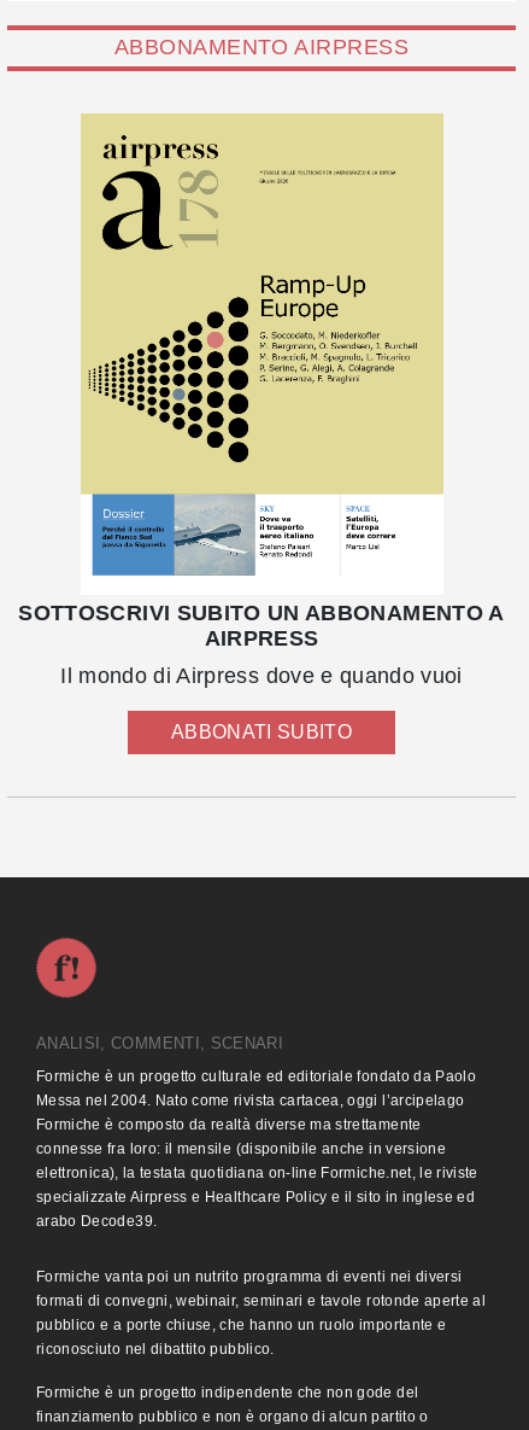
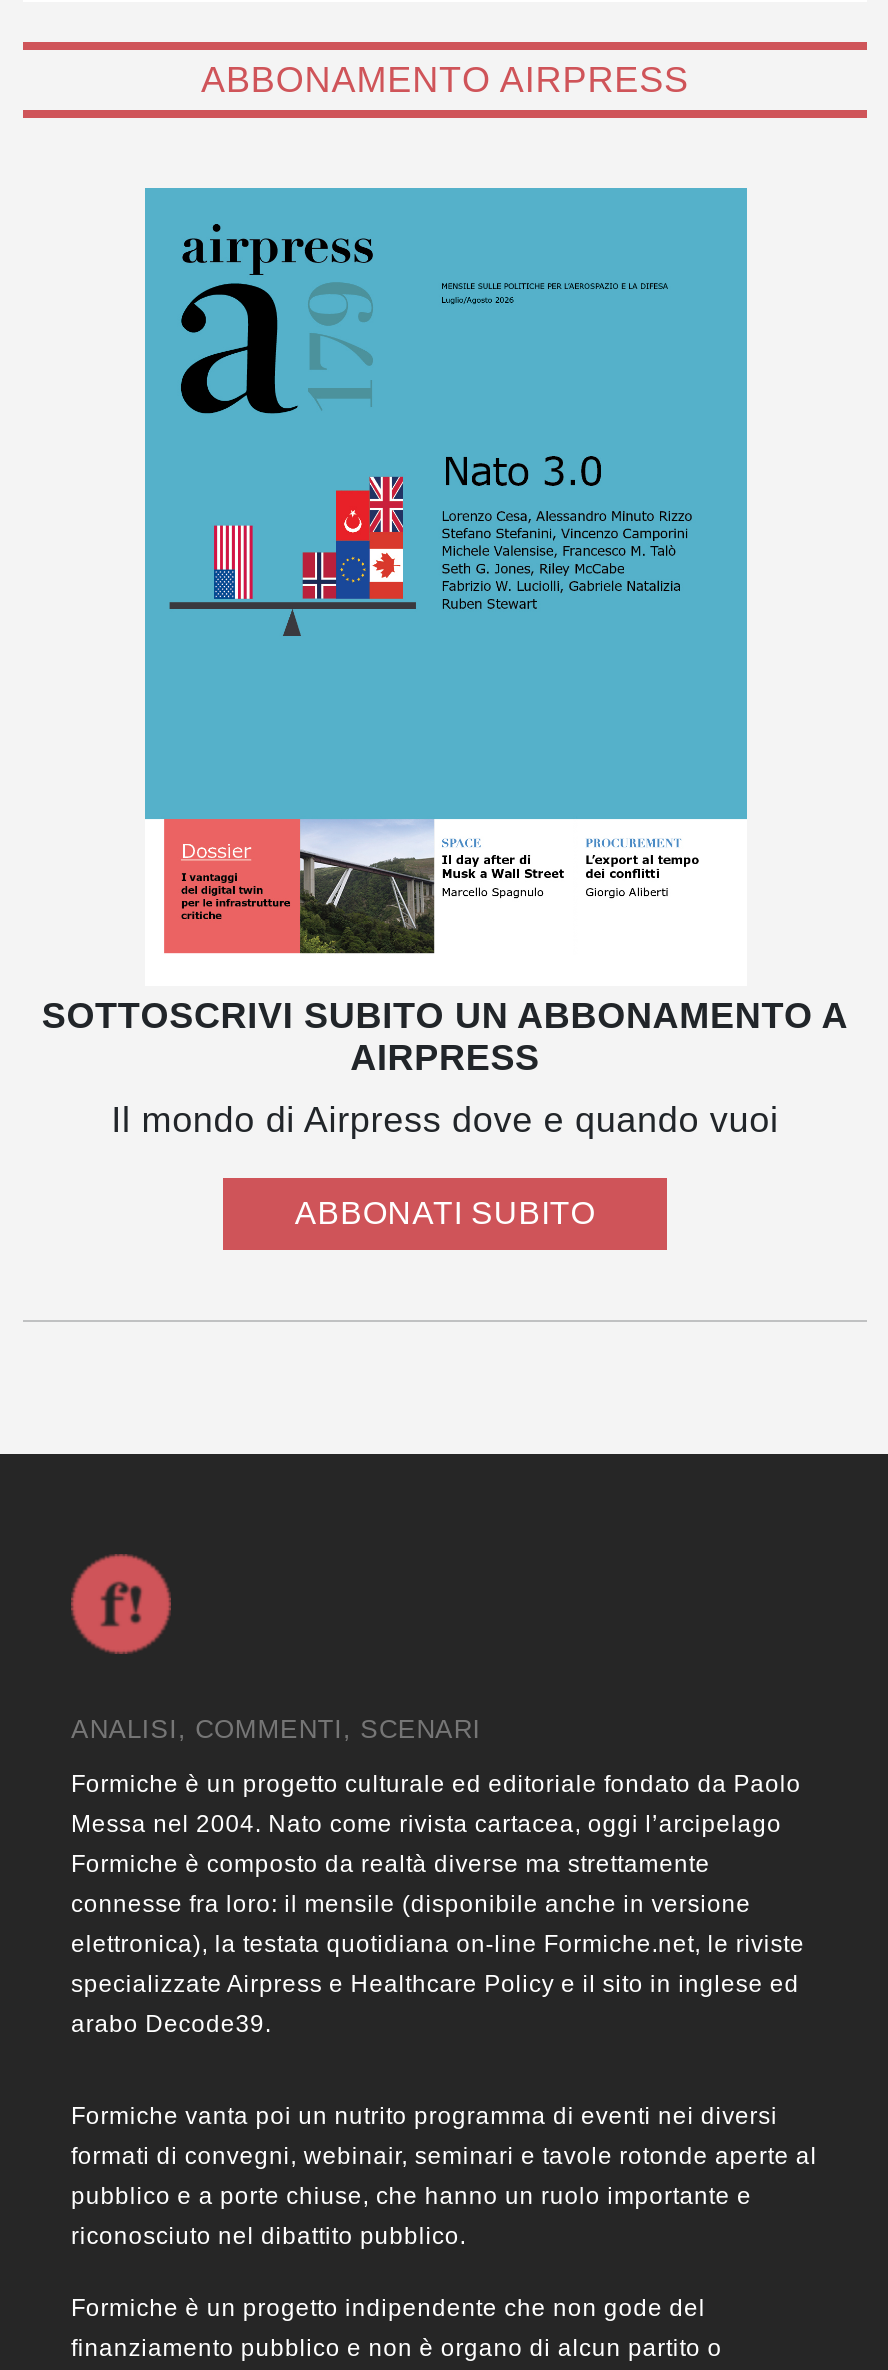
- [image]
+ [image]
